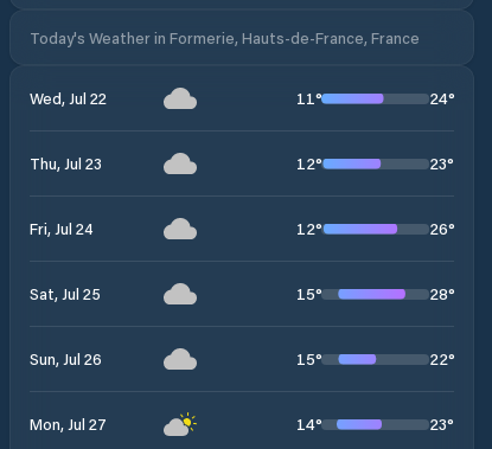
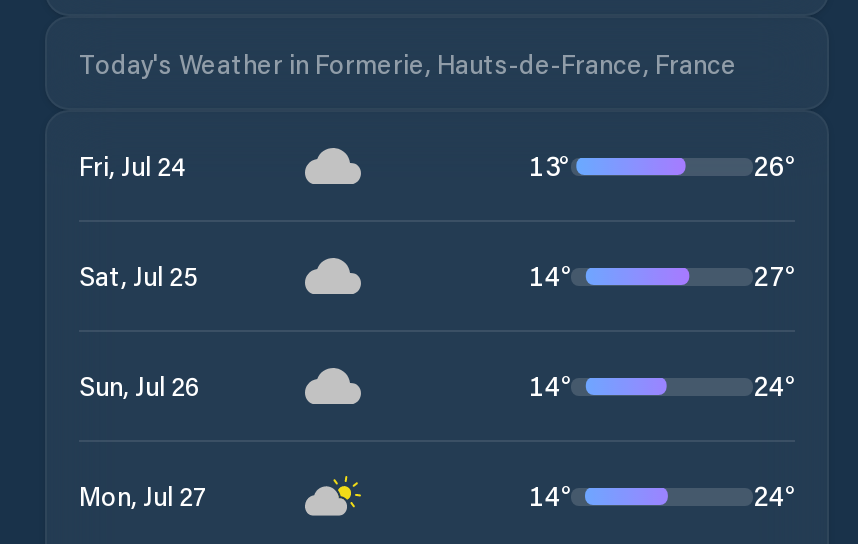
- Wed, Jul 22
- 11°
- 24°
- Thu, Jul 23
- 12°
- 23°

- 12°
+ 13°

- 15°
+ 14°

- 28°
+ 27°

- 15°
+ 14°

- 22°
+ 24°

- 23°
+ 24°
